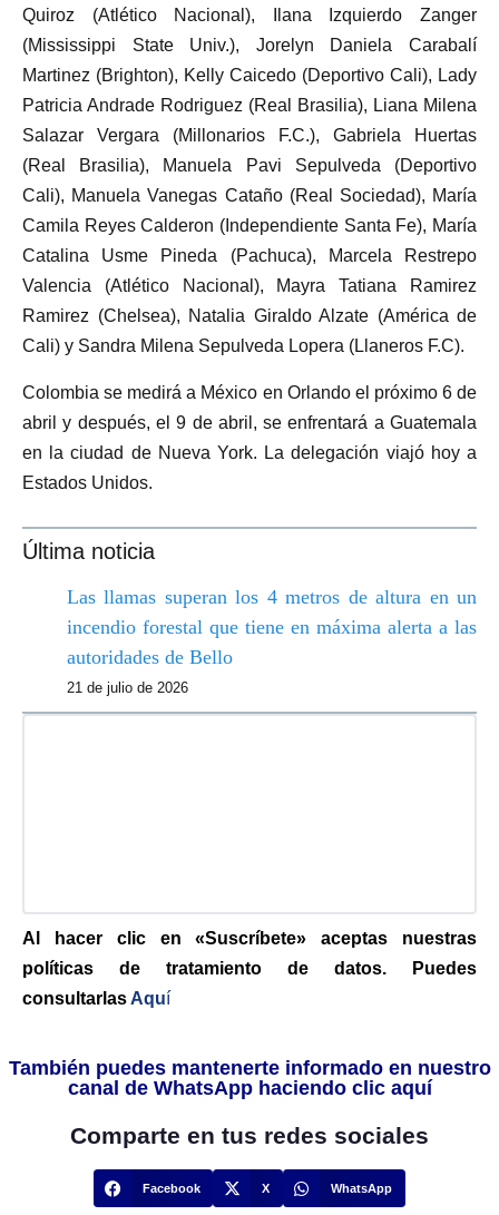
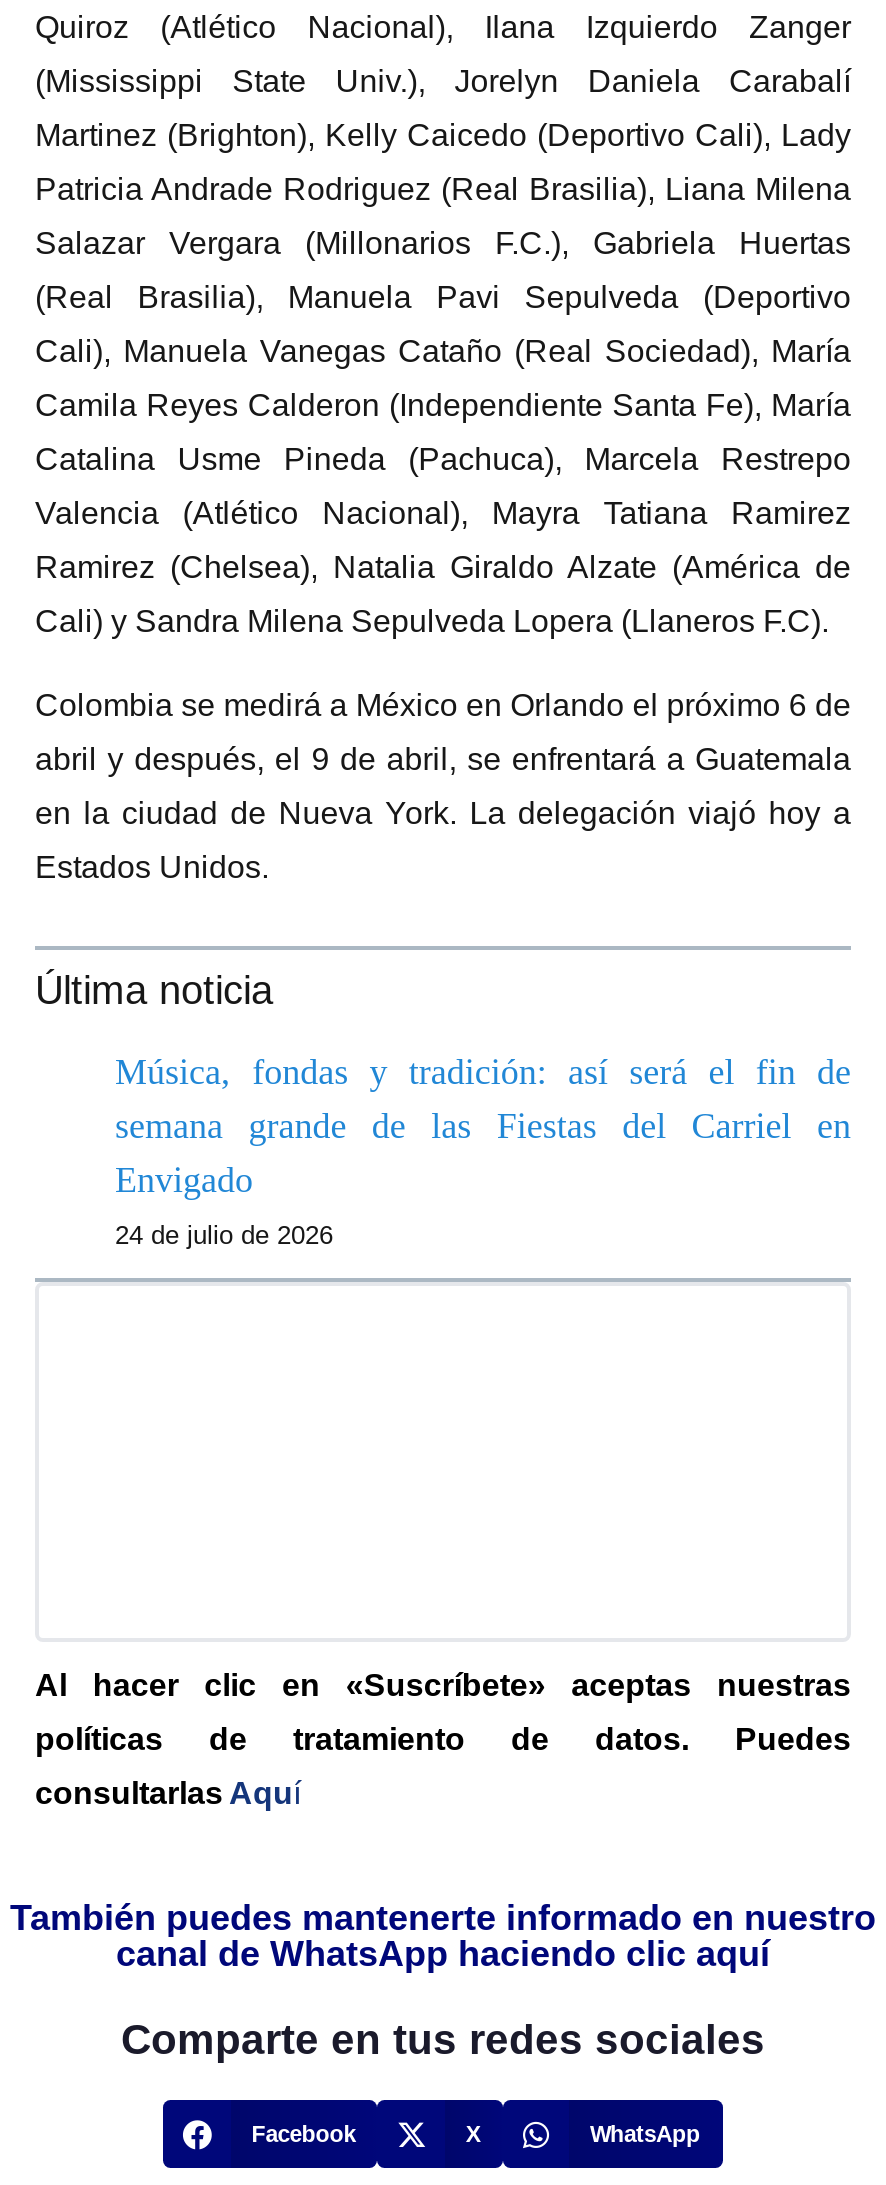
- Las llamas superan los 4 metros de altura en un
- incendio forestal que tiene en máxima alerta a las
- autoridades de Bello
+ Música, fondas y tradición: así será el fin de
+ semana grande de las Fiestas del Carriel en
+ Envigado

- 21 de julio de 2026
+ 24 de julio de 2026
